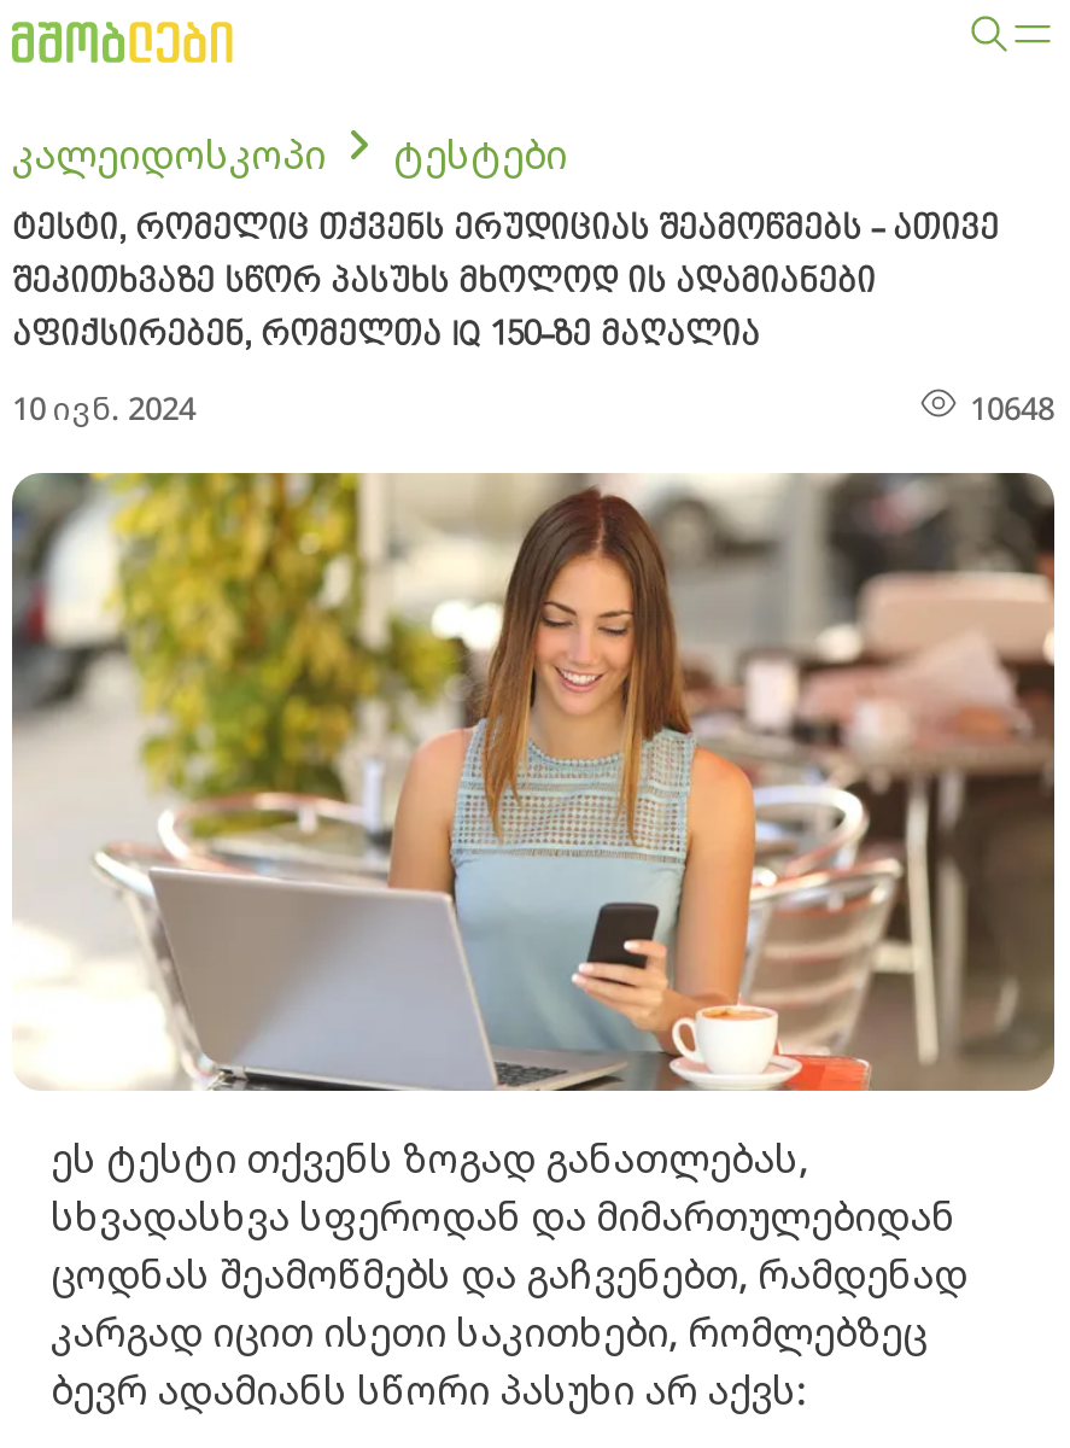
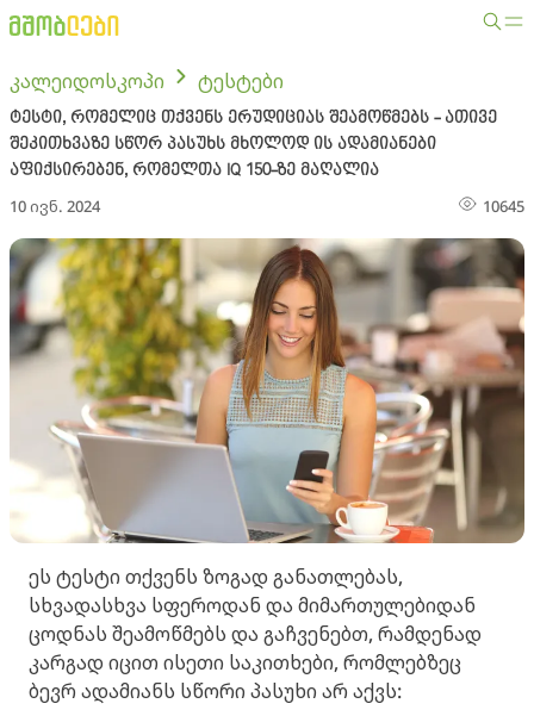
- 10648
+ 10645
